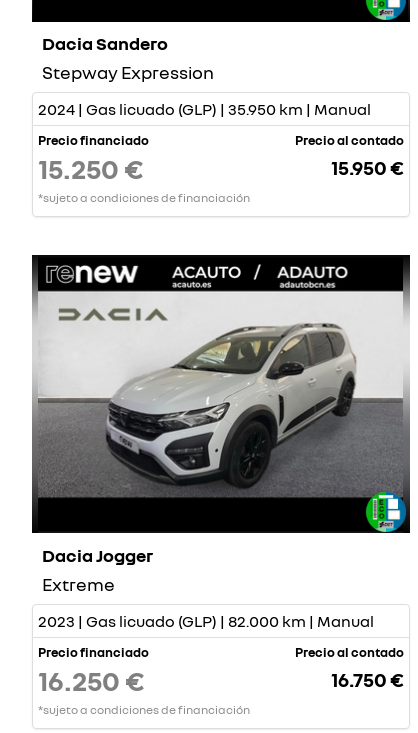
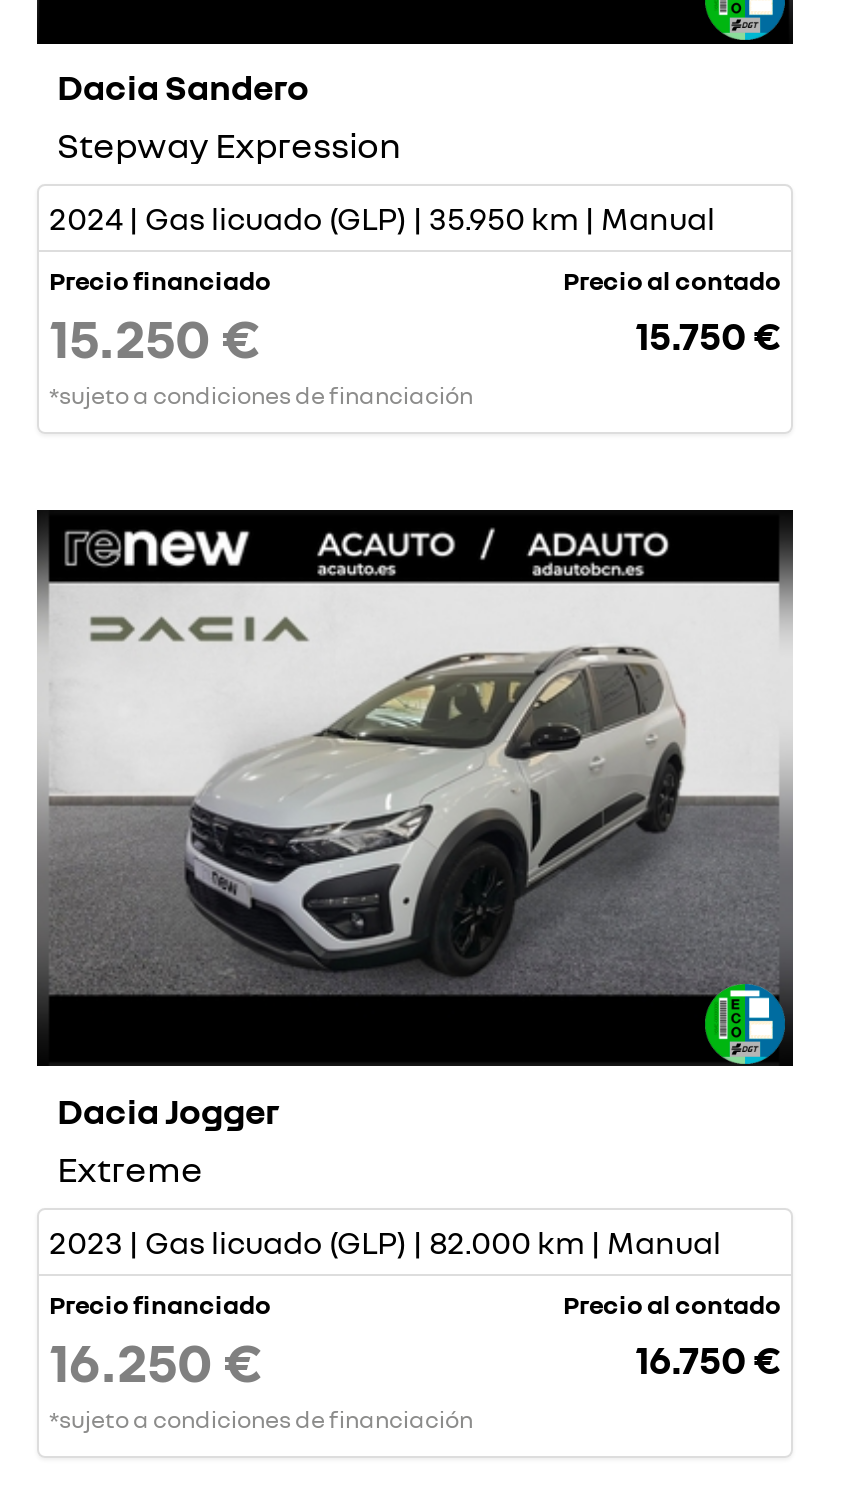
- 15.950 €
+ 15.750 €
